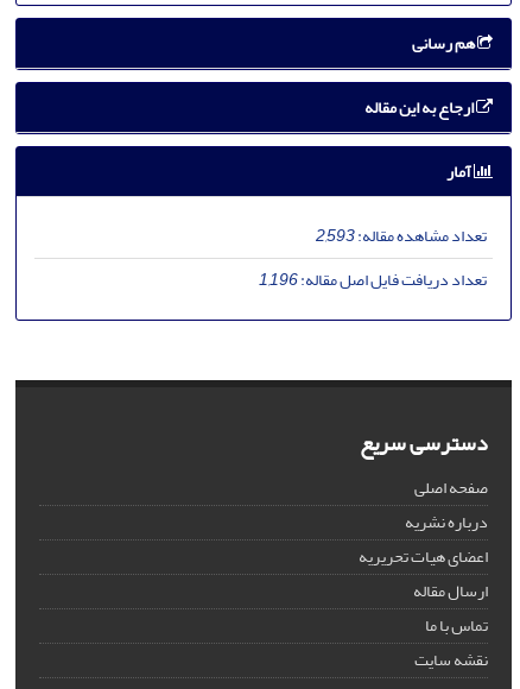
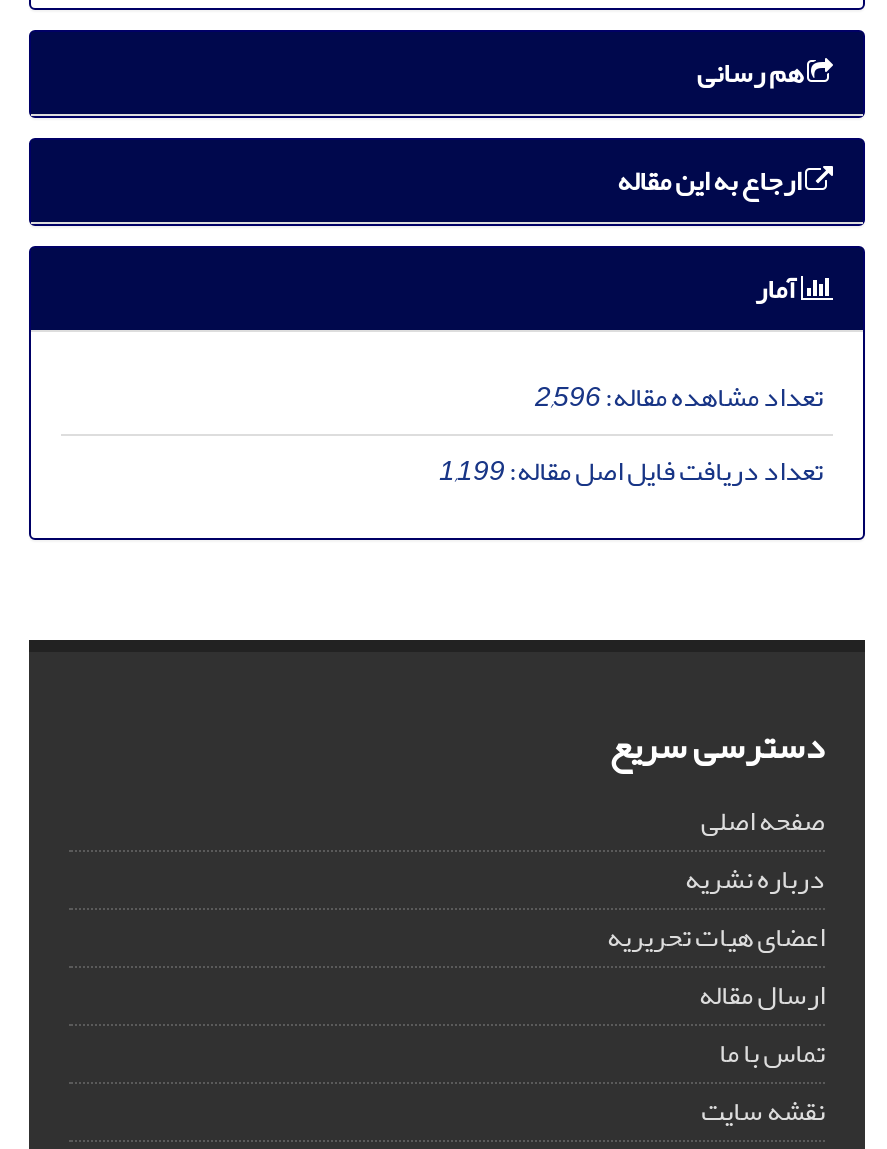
- تعداد مشاهده مقاله:2,593
+ تعداد مشاهده مقاله:2,596

- تعداد دریافت فایل اصل مقاله:1,196
+ تعداد دریافت فایل اصل مقاله:1,199
